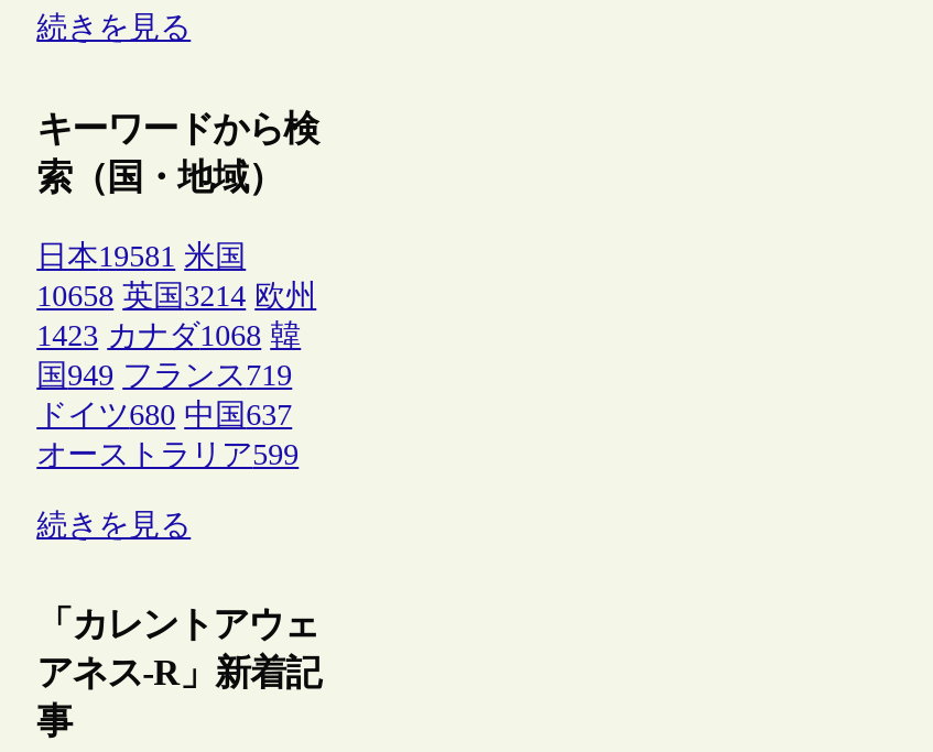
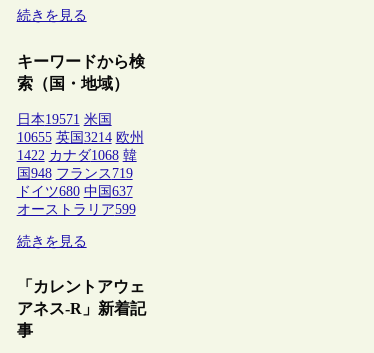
- 日本19581 米国
+ 日本19571 米国

- 10658 英国3214 欧州
+ 10655 英国3214 欧州

- 1423 カナダ1068 韓
+ 1422 カナダ1068 韓

- 国949 フランス719
+ 国948 フランス719
